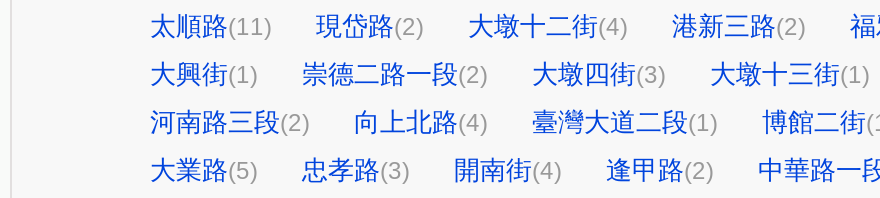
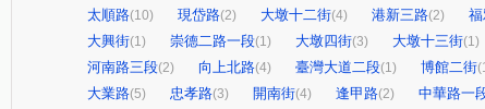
- 太順路(11)
+ 太順路(10)

- 崇德二路一段(2)
+ 崇德二路一段(1)
